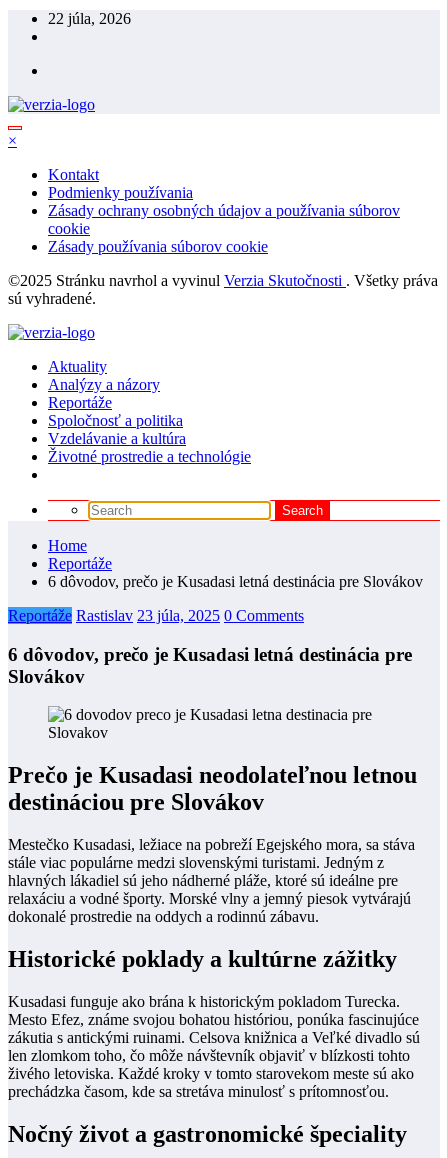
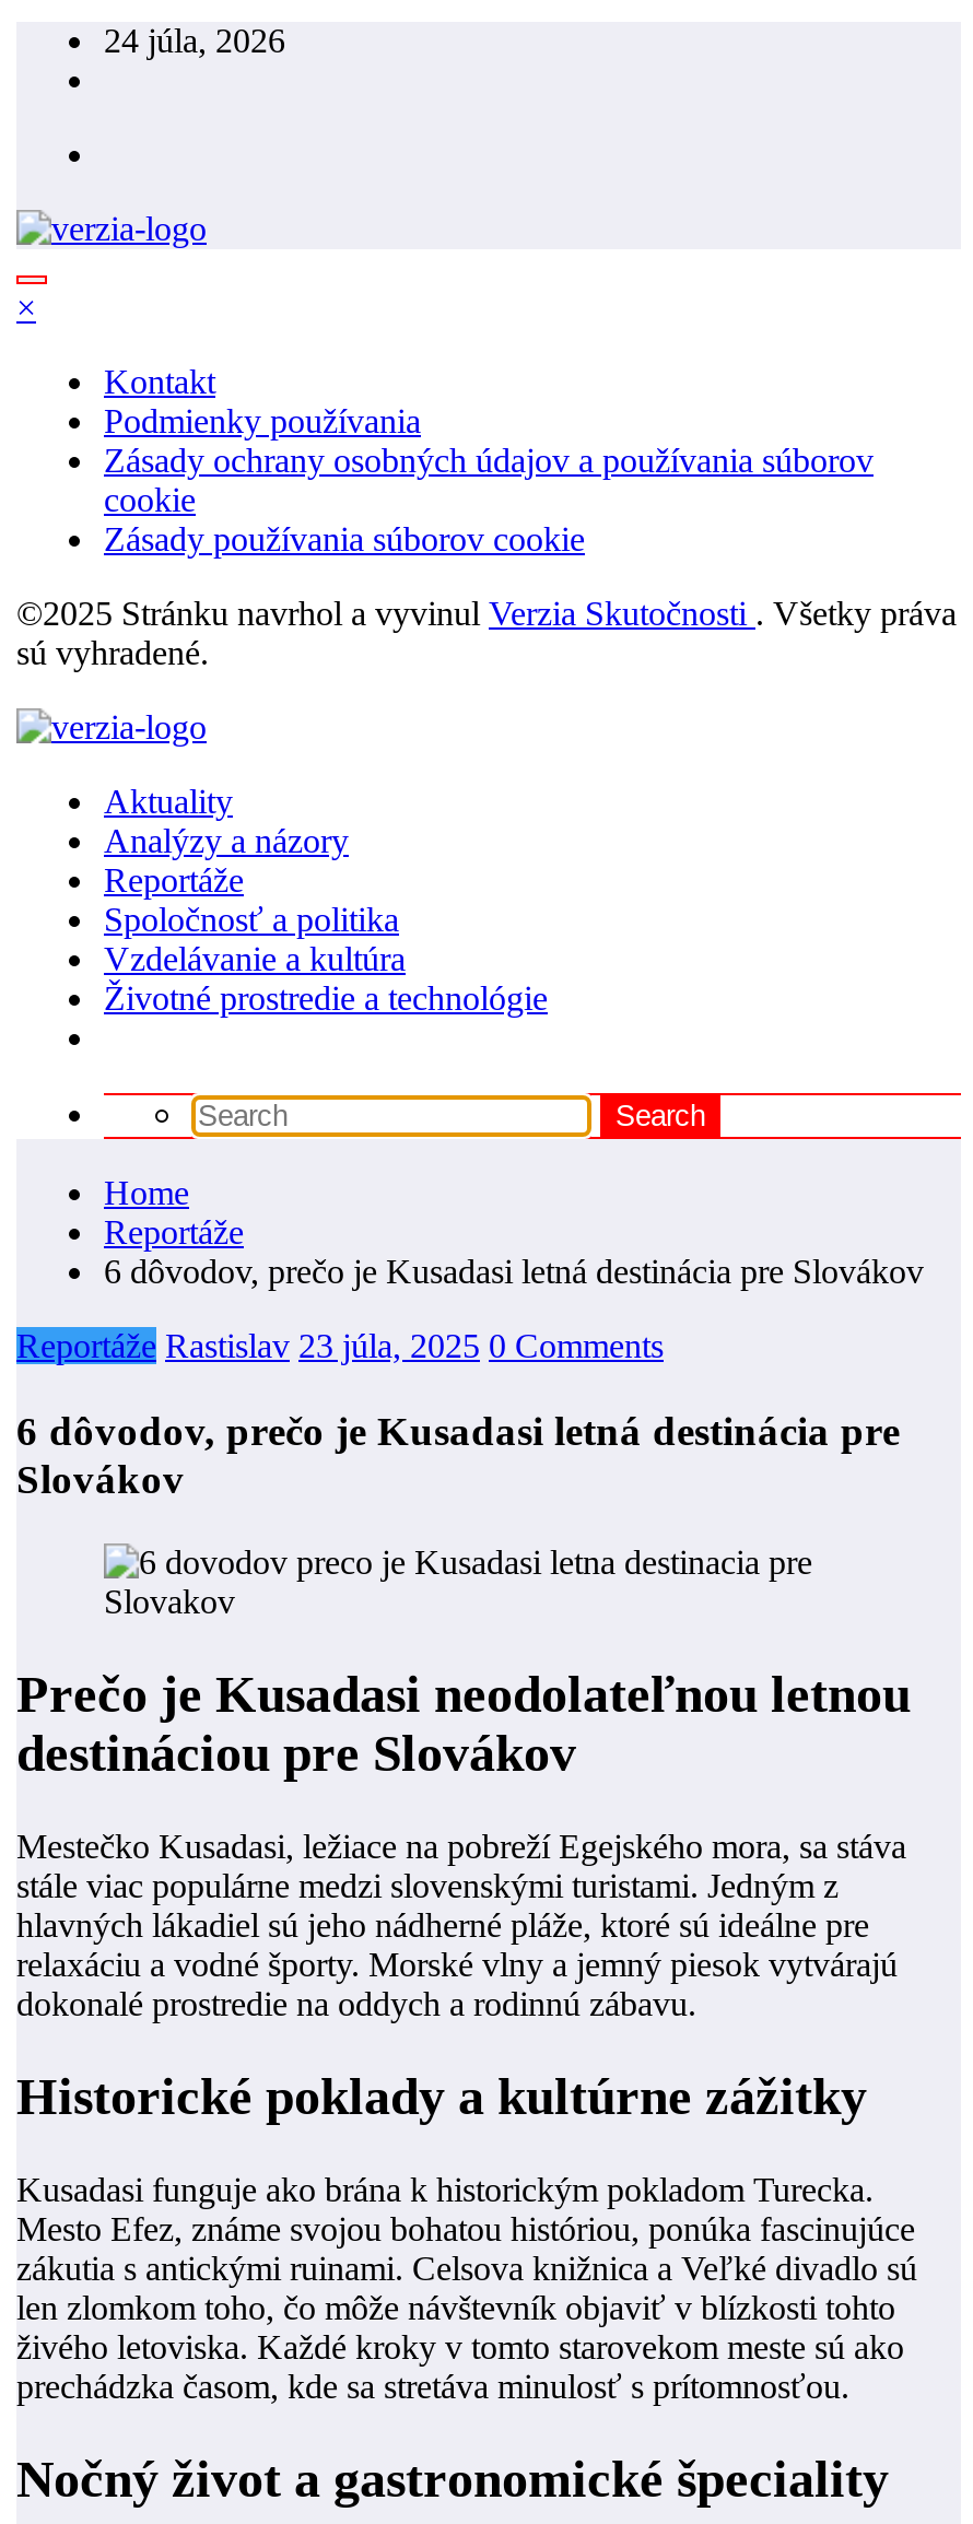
- 22 júla, 2026
+ 24 júla, 2026
